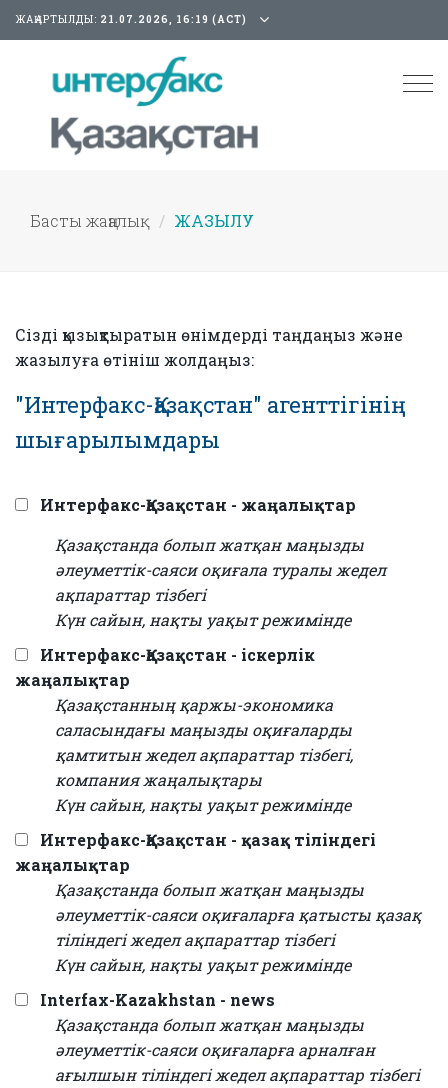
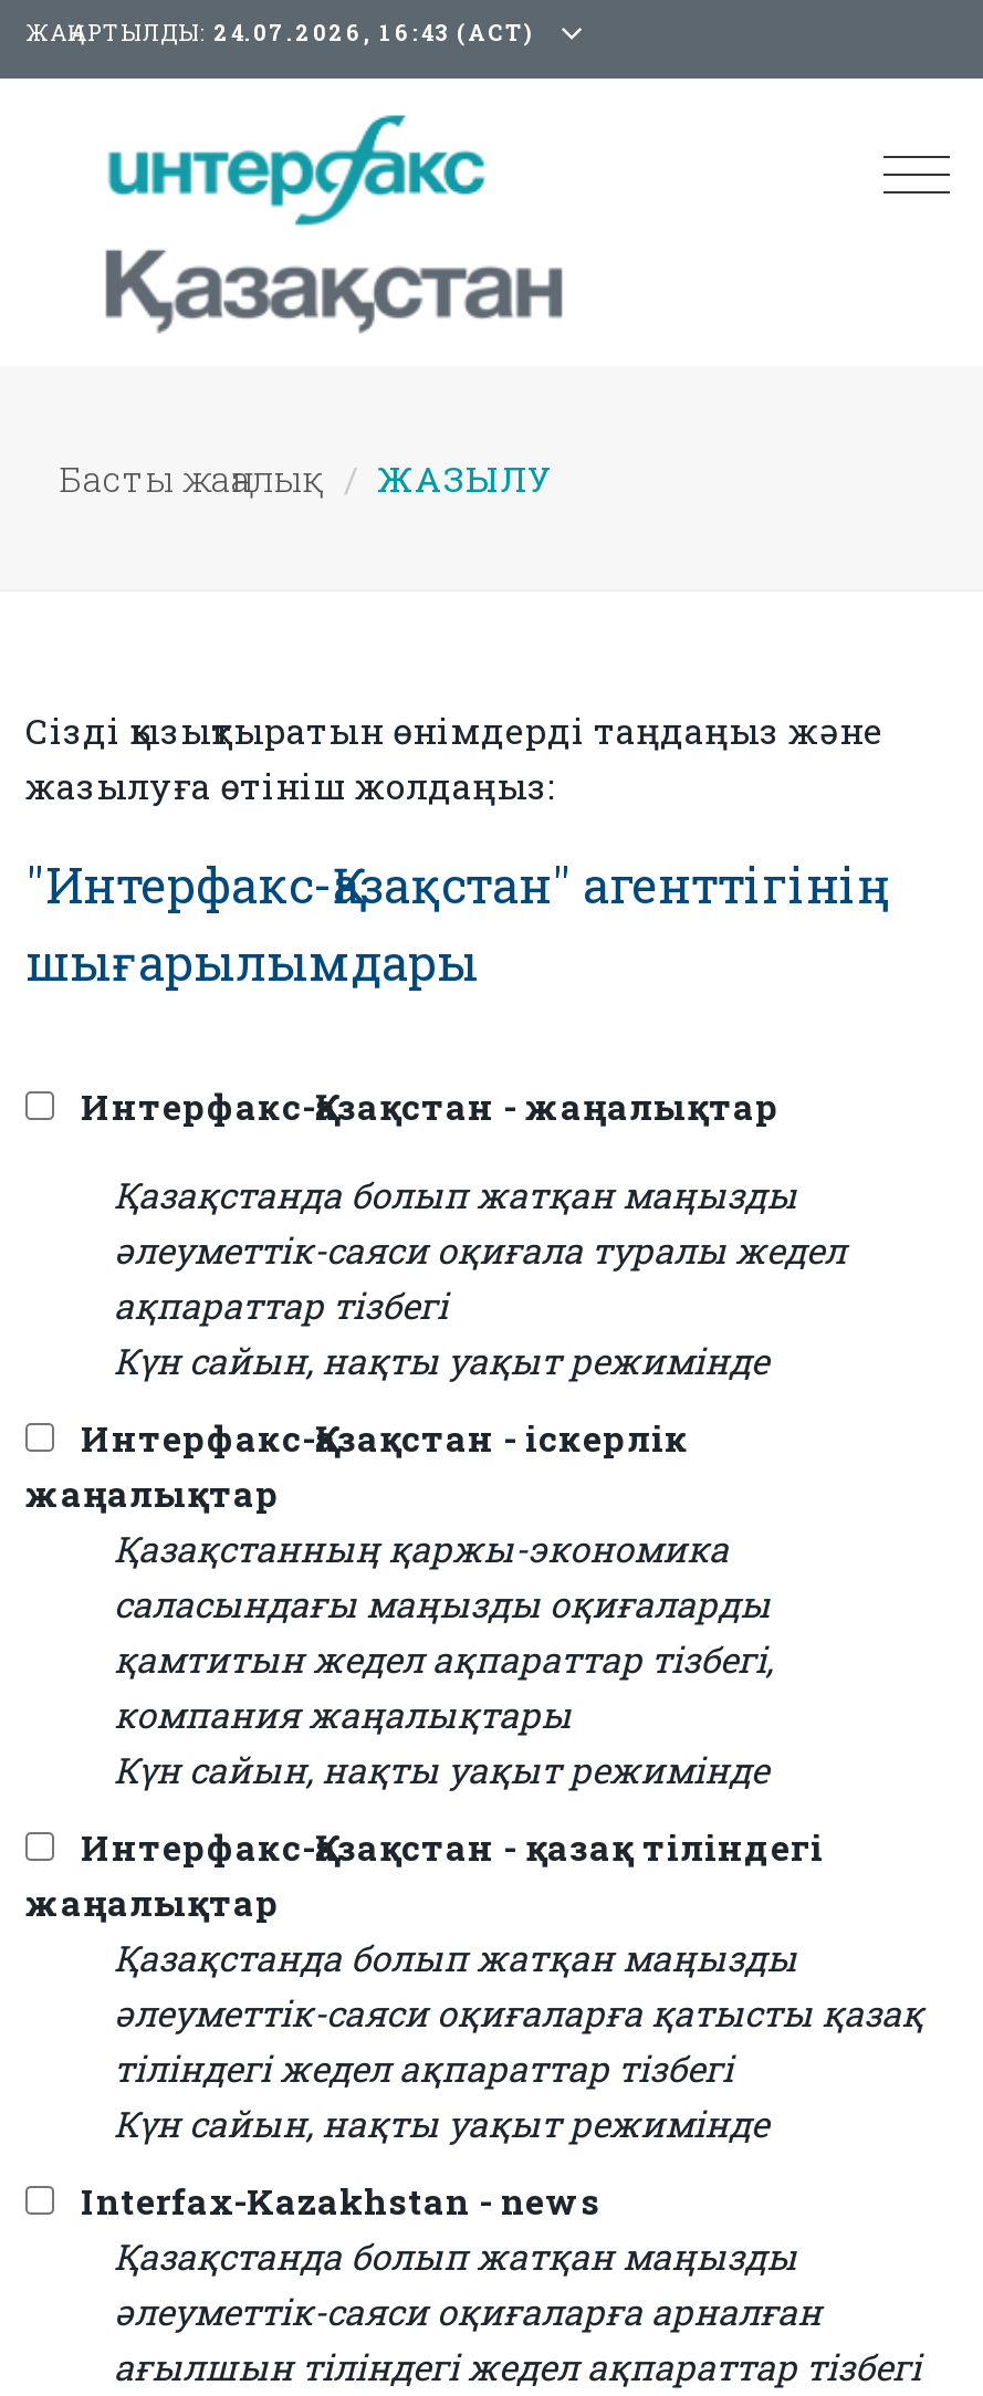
- ЖАҢАРТЫЛДЫ: 21.07.2026, 16:19 (АСТ)
+ ЖАҢАРТЫЛДЫ: 24.07.2026, 16:43 (АСТ)
